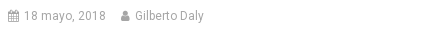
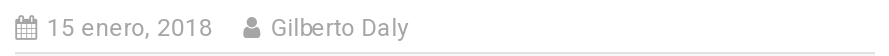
- 18 mayo, 2018
+ 15 enero, 2018
